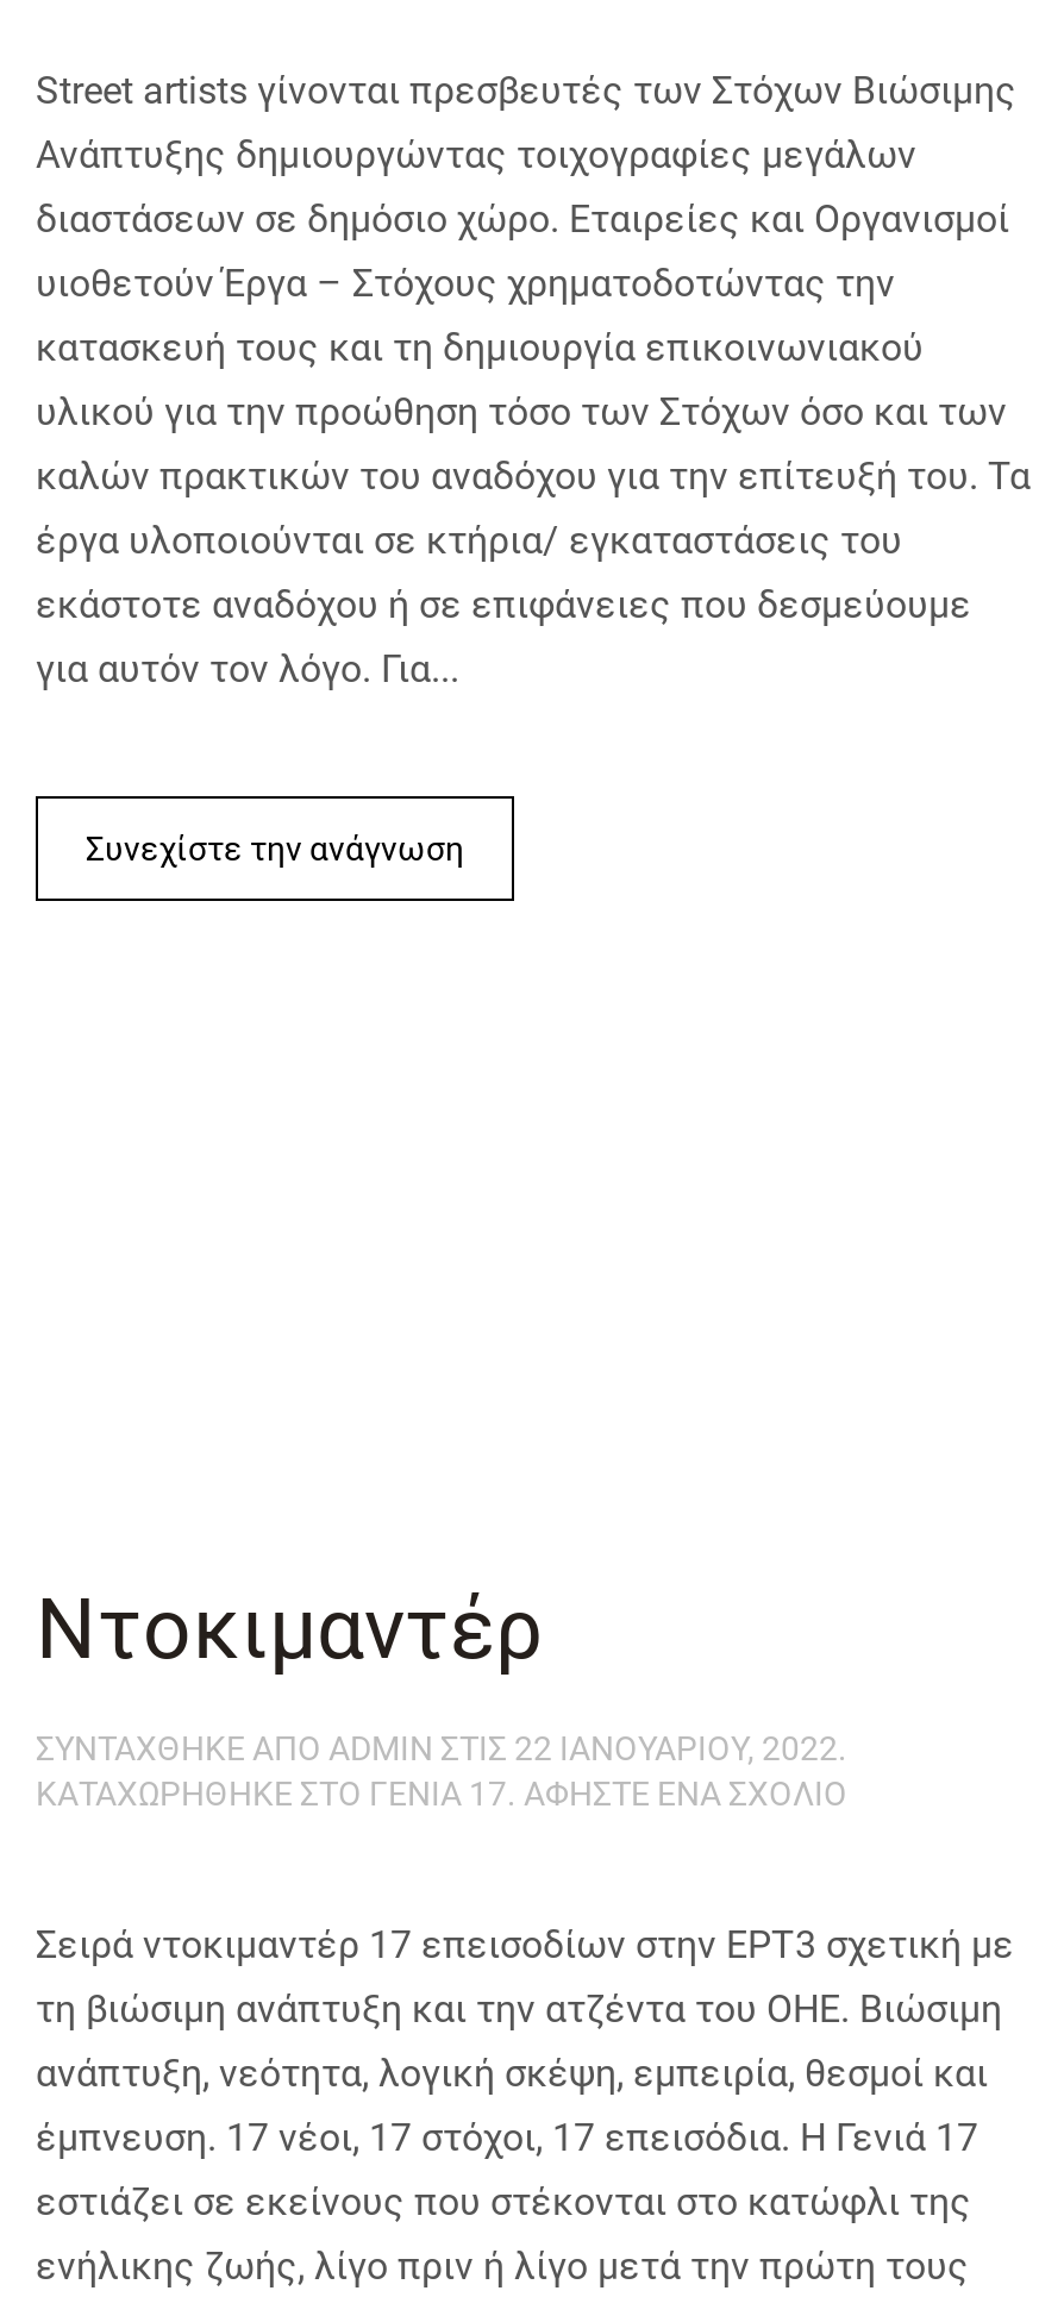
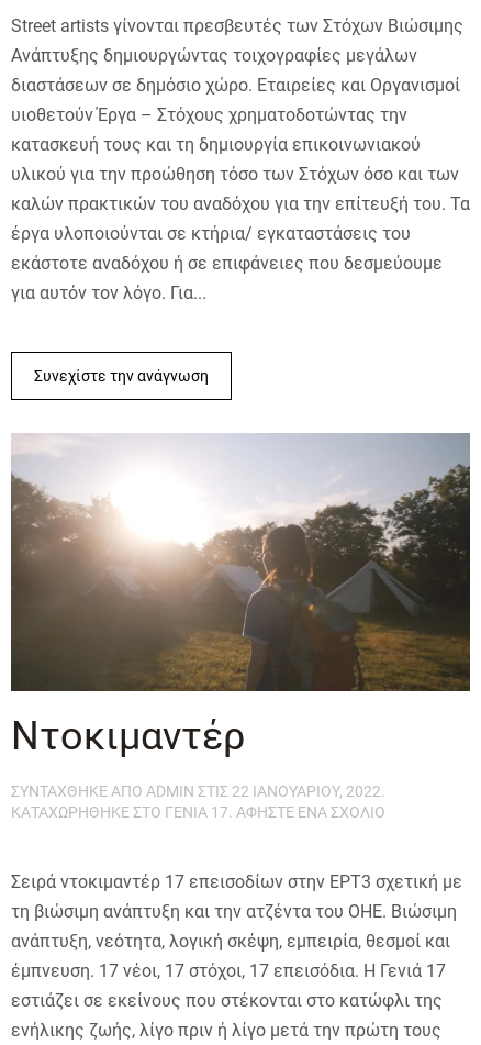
+ [image]
